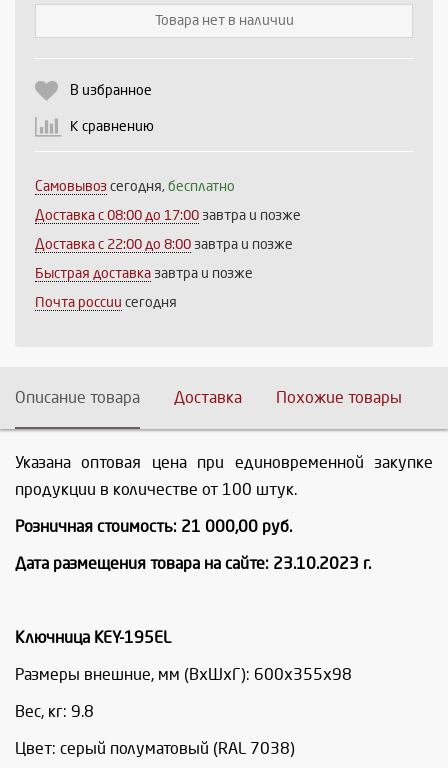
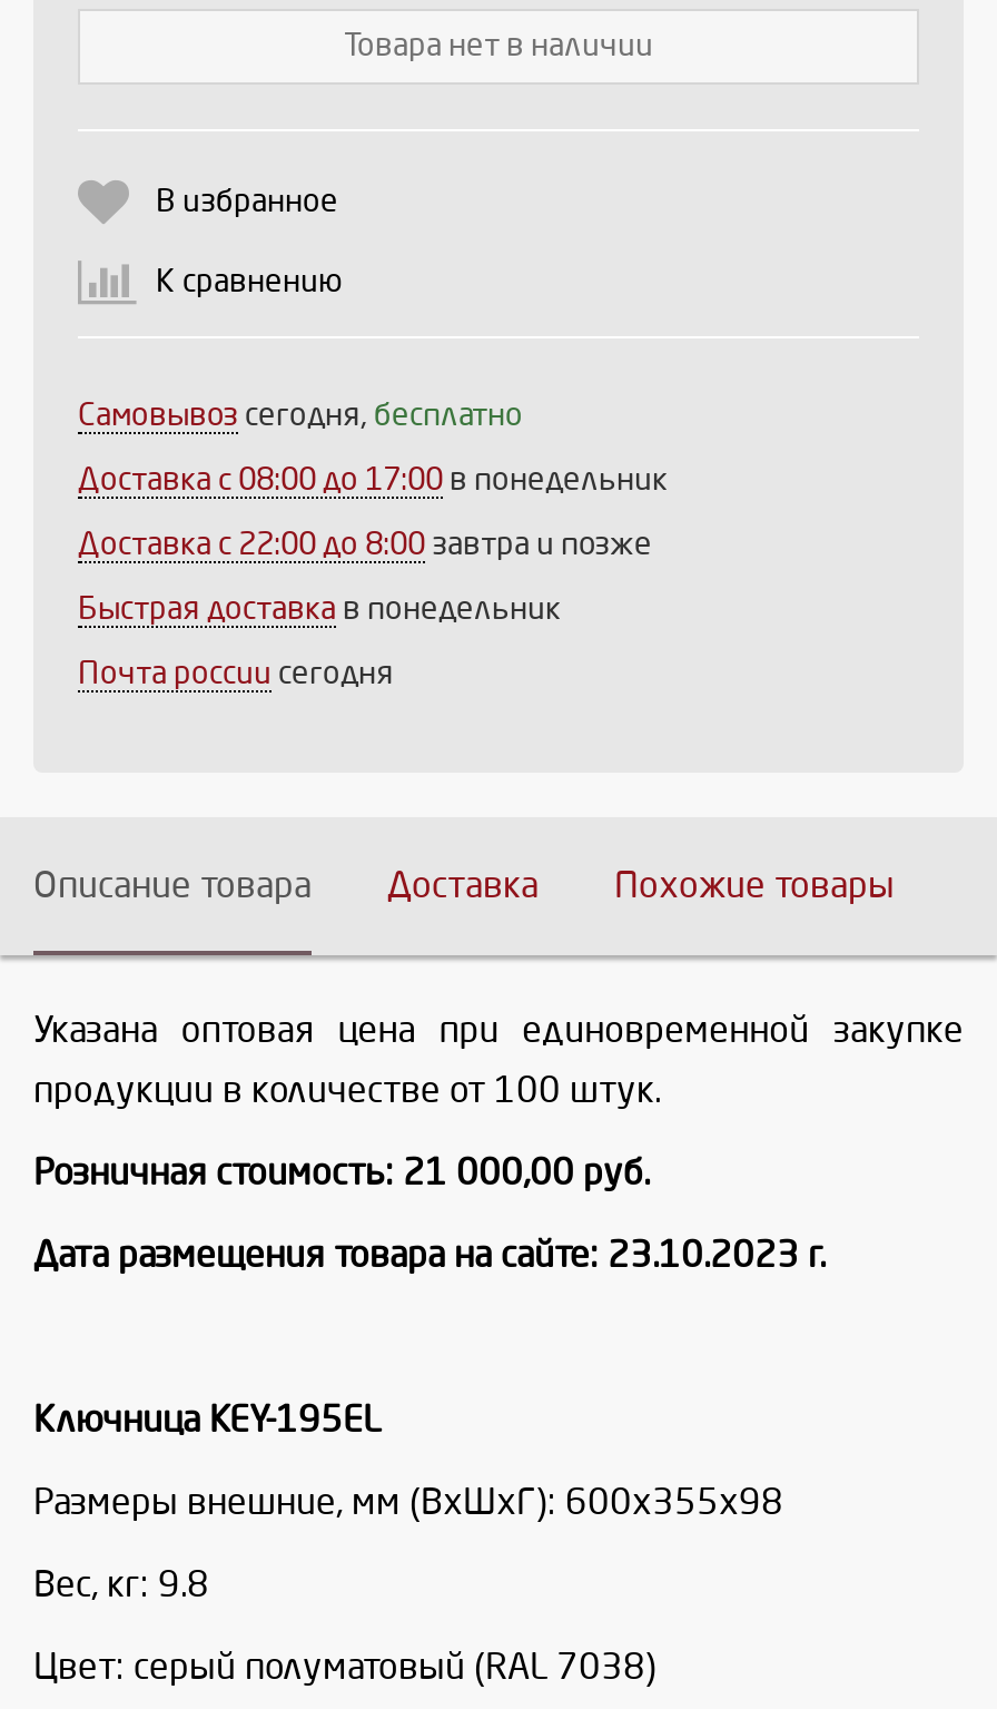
- Доставка c 08:00 до 17:00 завтра и позже
+ Доставка c 08:00 до 17:00 в понедельник

- Быстрая доставка завтра и позже
+ Быстрая доставка в понедельник
